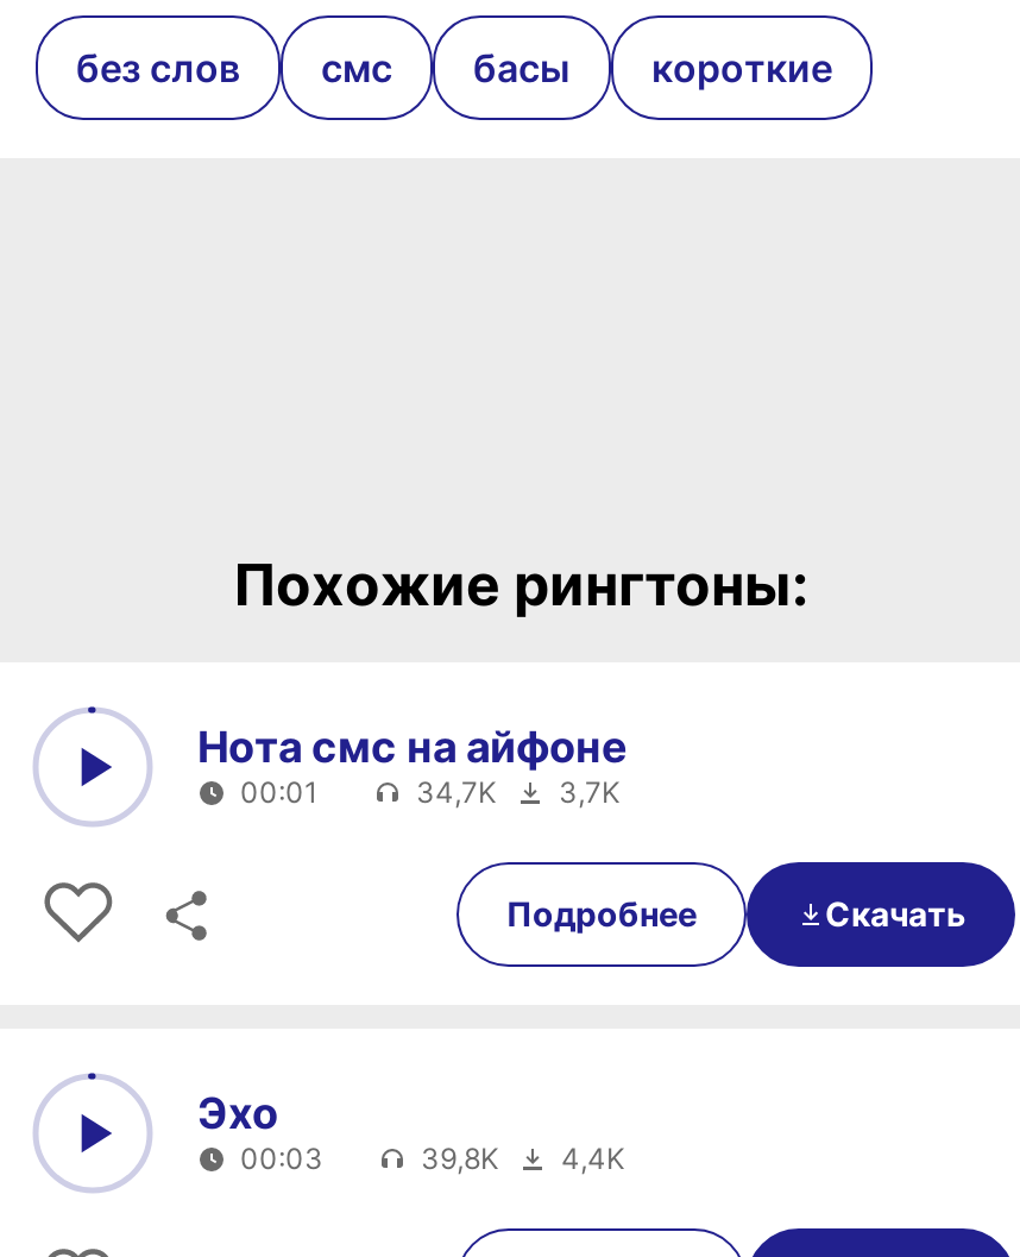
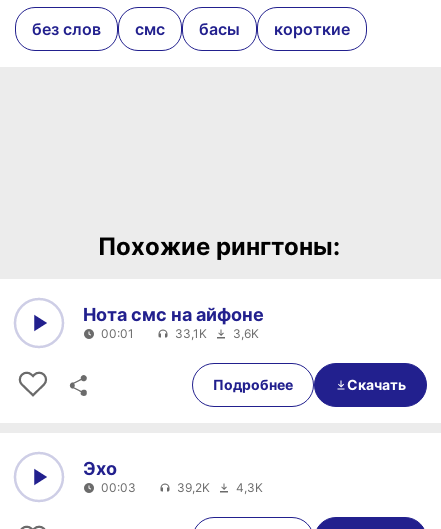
- 34,7K
- 3,7K
+ 33,1K
+ 3,6K

- 39,8K
- 4,4K
+ 39,2K
+ 4,3K
